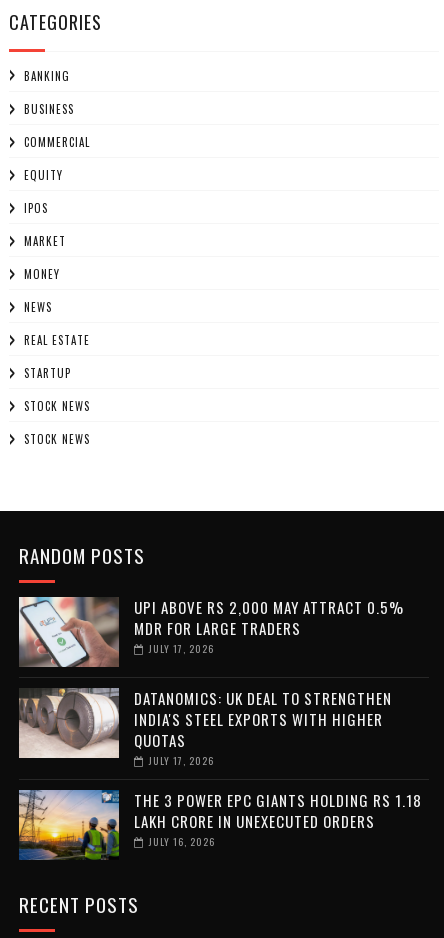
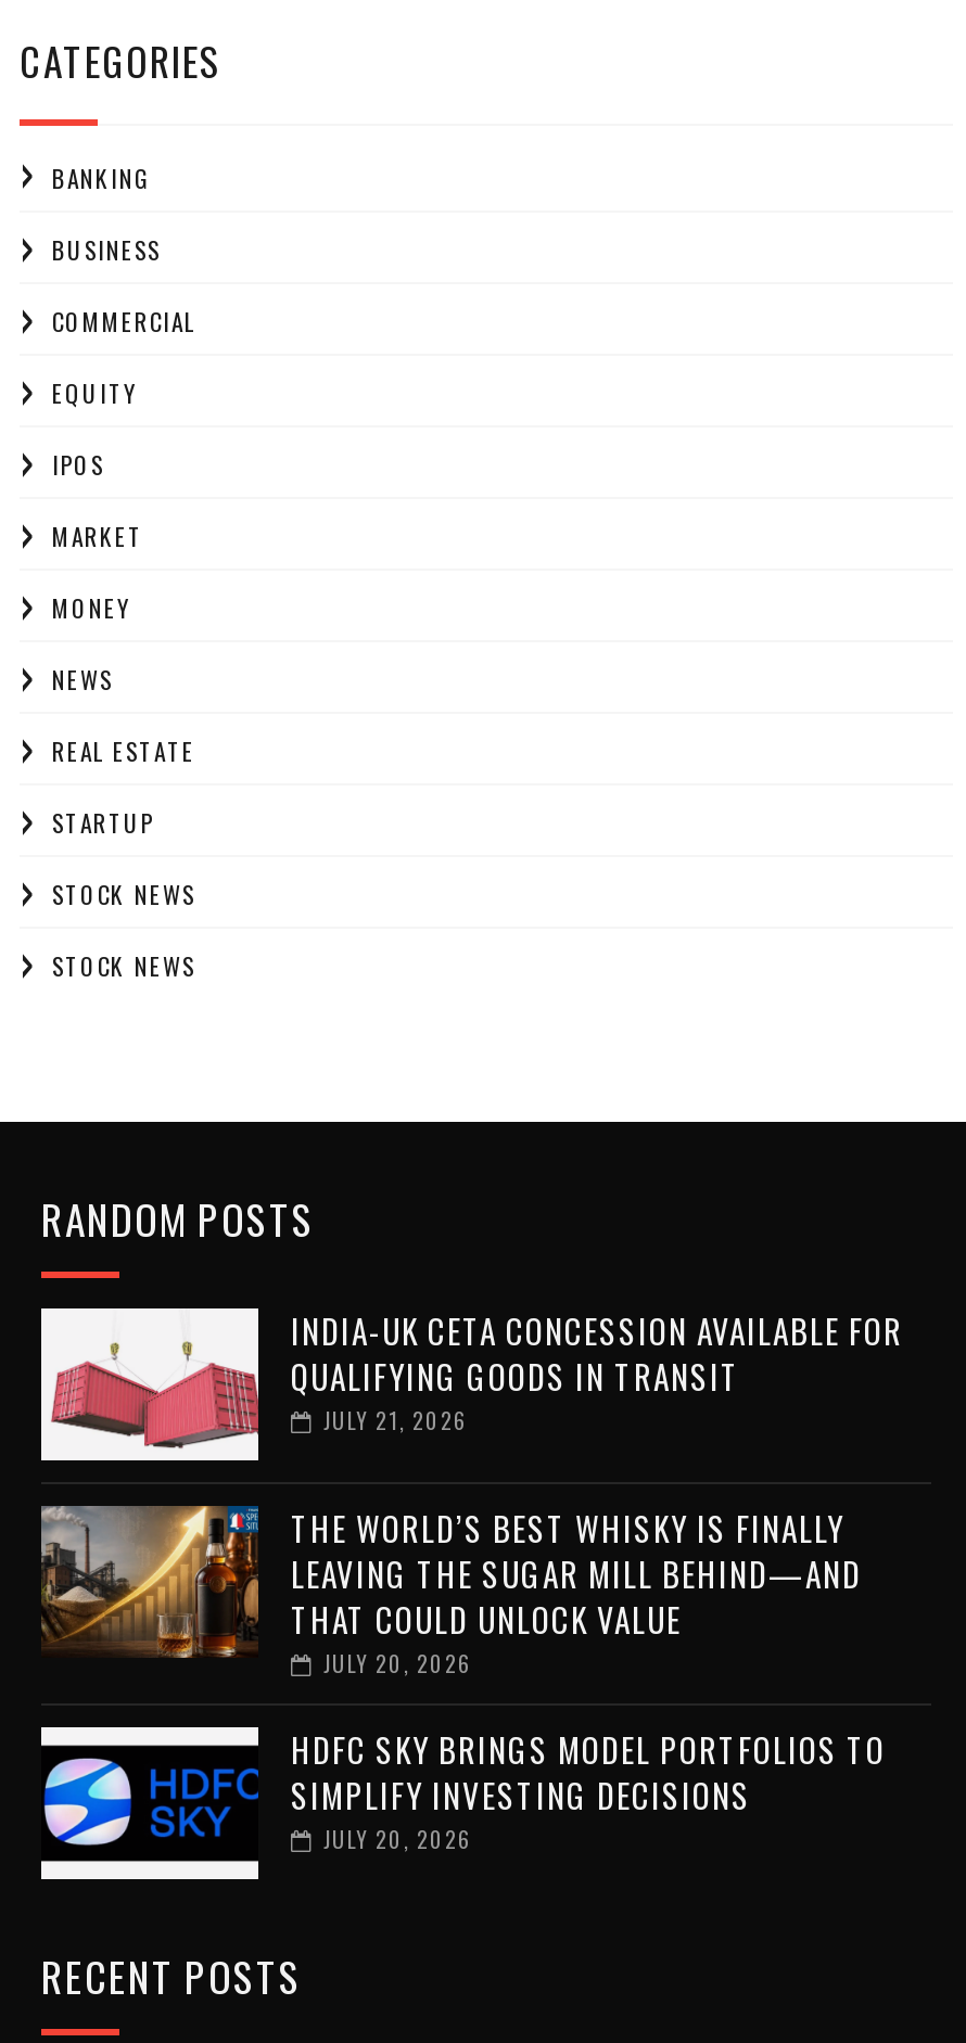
- [image]
- UPI ABOVE RS 2,000 MAY ATTRACT 0.5%
- MDR FOR LARGE TRADERS
- JULY 17, 2026
+ [image]
+ INDIA-UK CETA CONCESSION AVAILABLE FOR
+ QUALIFYING GOODS IN TRANSIT
+ JULY 21, 2026

- [image]
- DATANOMICS: UK DEAL TO STRENGTHEN
- INDIA'S STEEL EXPORTS WITH HIGHER
- QUOTAS
- JULY 17, 2026
+ [image]
+ THE WORLD’S BEST WHISKY IS FINALLY
+ LEAVING THE SUGAR MILL BEHIND—AND
+ THAT COULD UNLOCK VALUE
+ JULY 20, 2026

- [image]
- THE 3 POWER EPC GIANTS HOLDING RS 1.18
- LAKH CRORE IN UNEXECUTED ORDERS
- JULY 16, 2026
+ [image]
+ HDFC SKY BRINGS MODEL PORTFOLIOS TO
+ SIMPLIFY INVESTING DECISIONS
+ JULY 20, 2026
